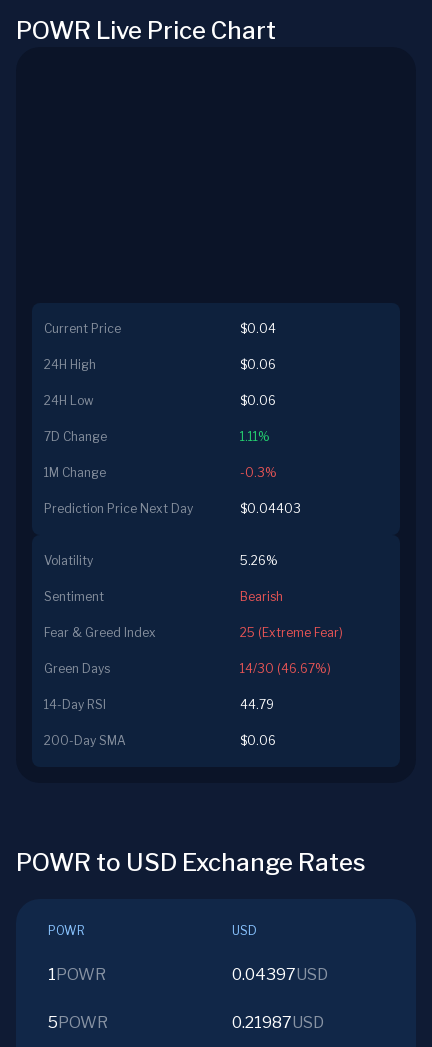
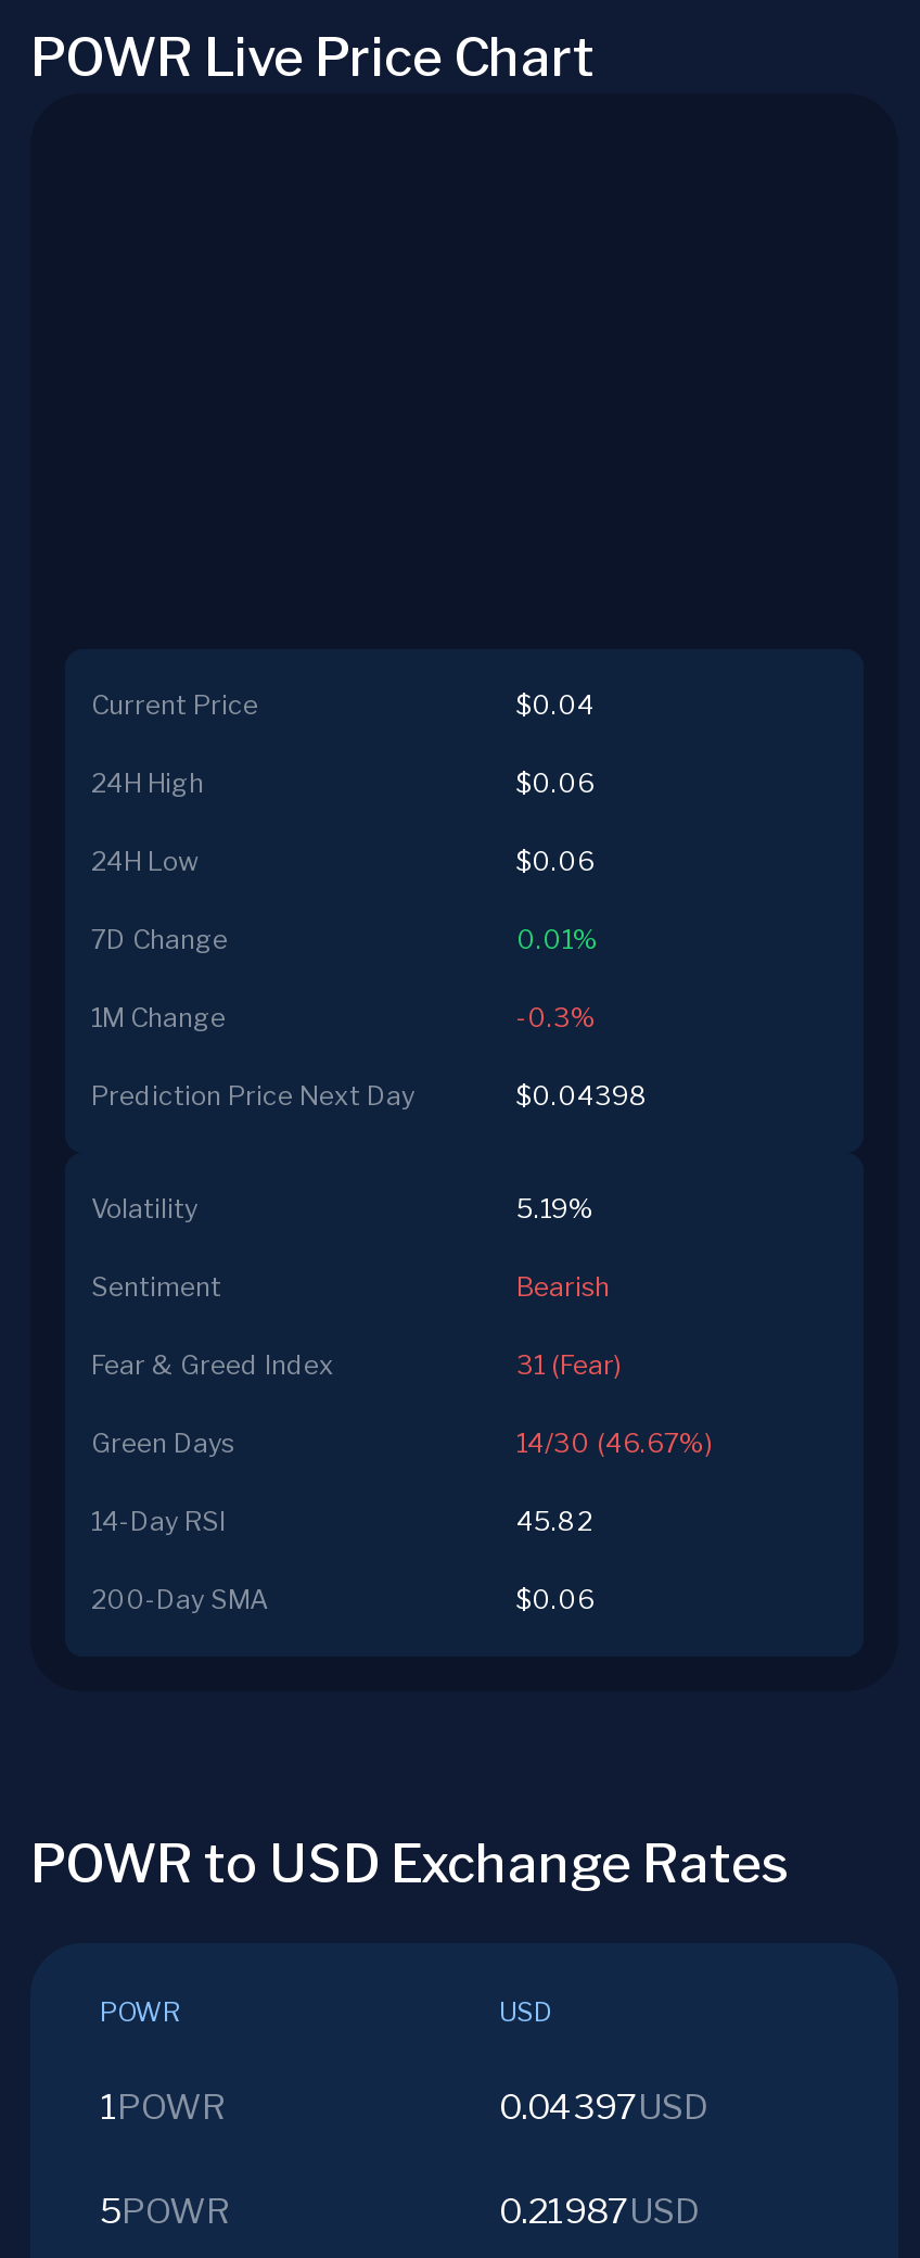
- 1.11%
+ 0.01%

- $0.04403
+ $0.04398

- 5.26%
+ 5.19%

- 25 (Extreme Fear)
+ 31 (Fear)

- 44.79
+ 45.82
